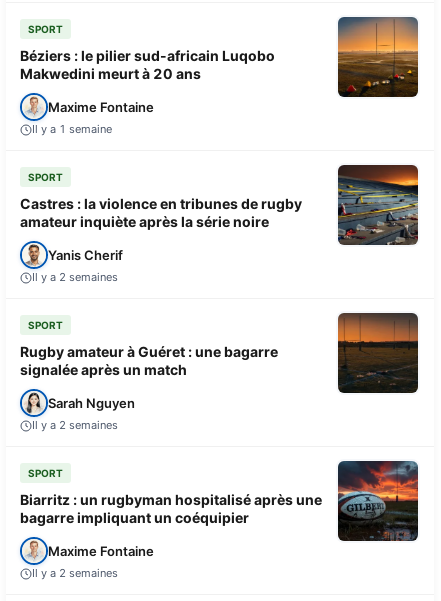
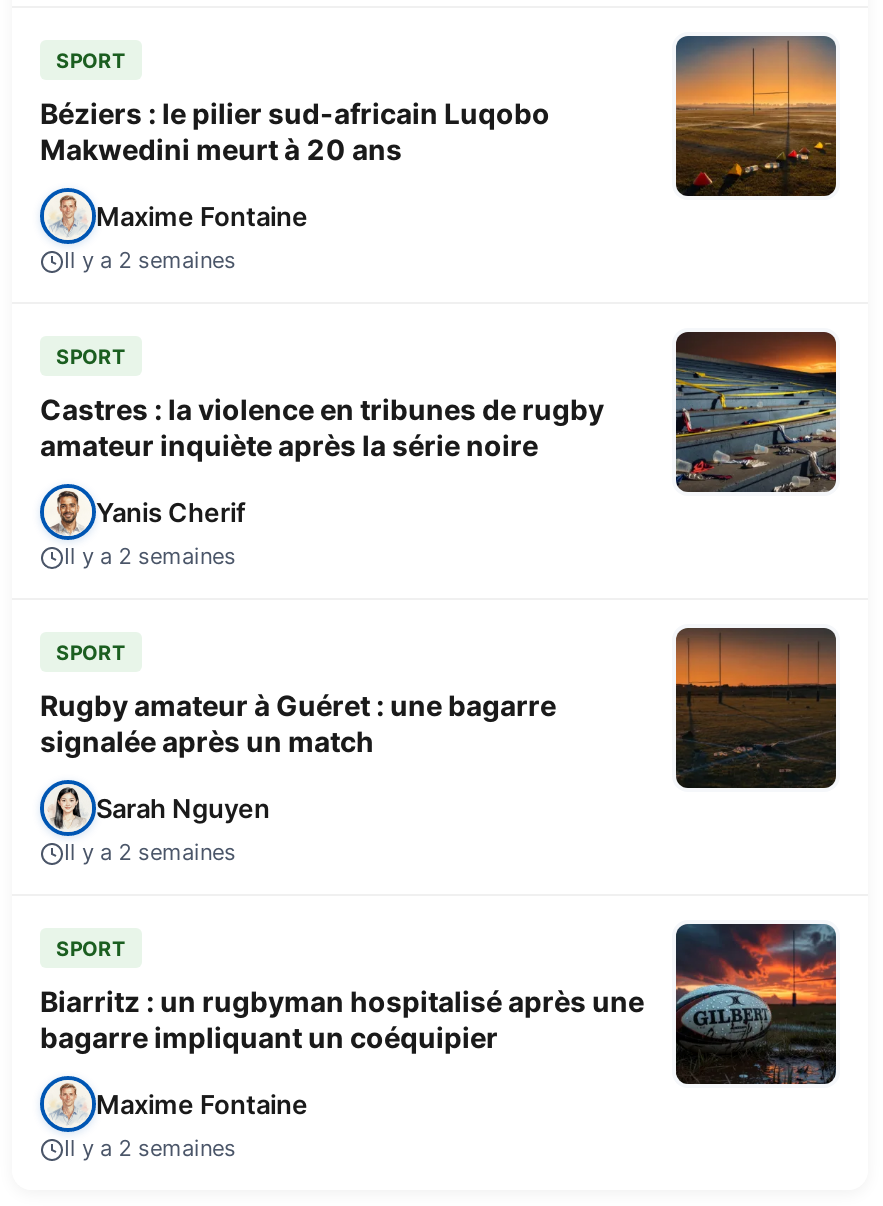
- Il y a 1 semaine
+ Il y a 2 semaines
